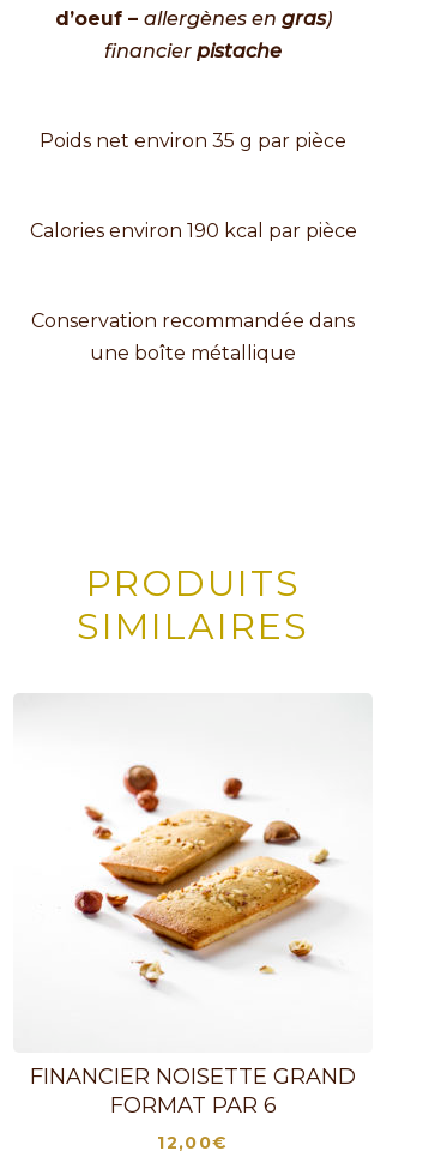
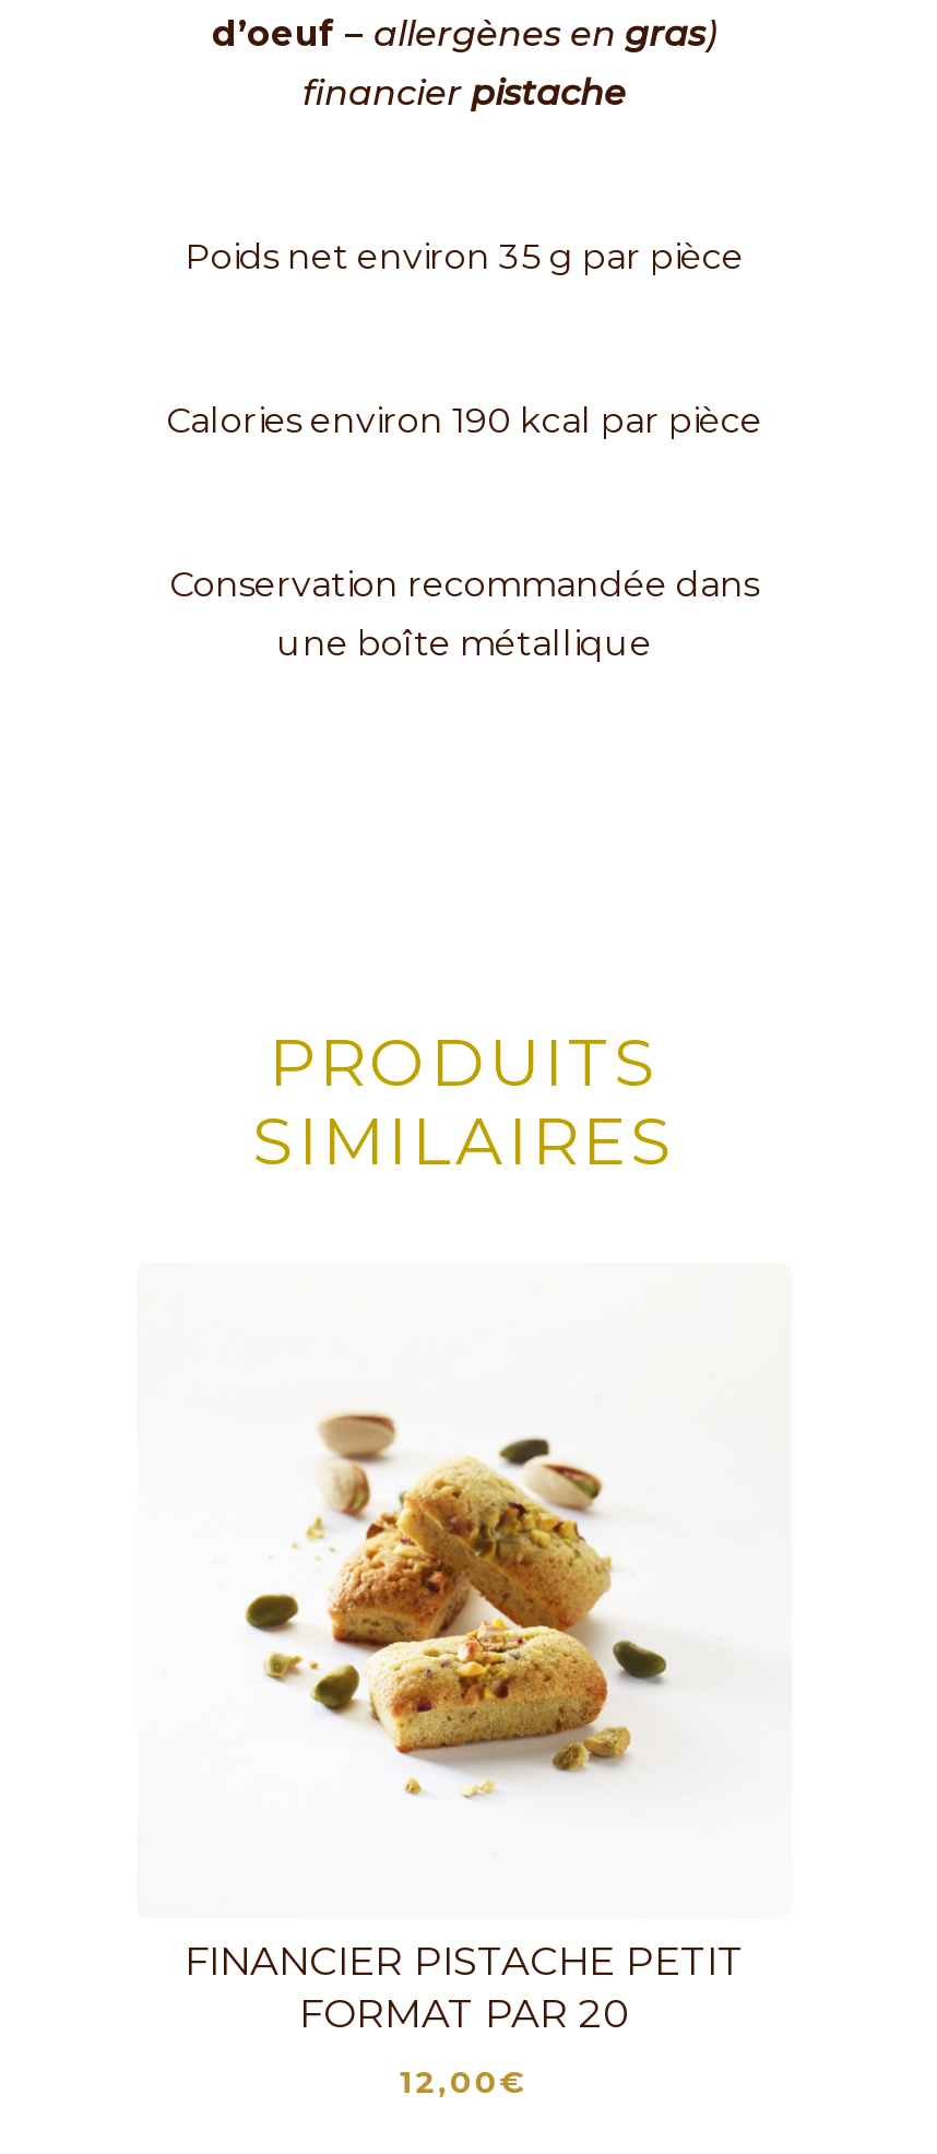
- [image]
+ [image]

- FINANCIER NOISETTE GRAND
+ FINANCIER PISTACHE PETIT

- FORMAT PAR 6
+ FORMAT PAR 20
